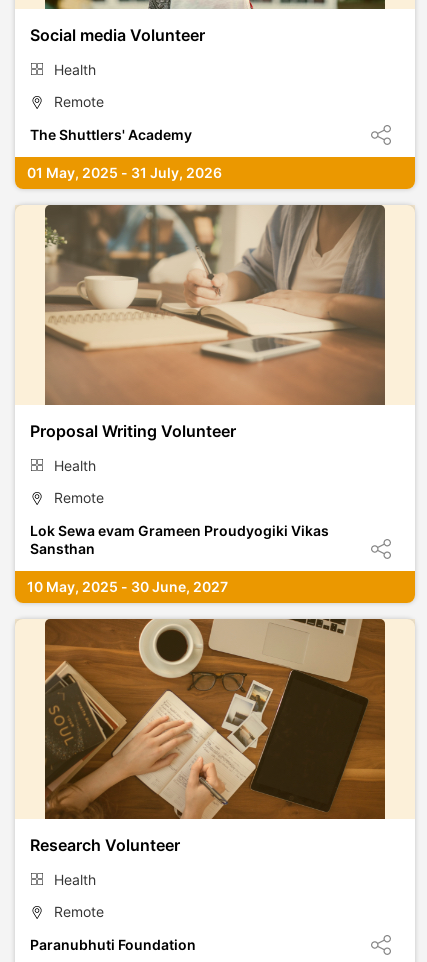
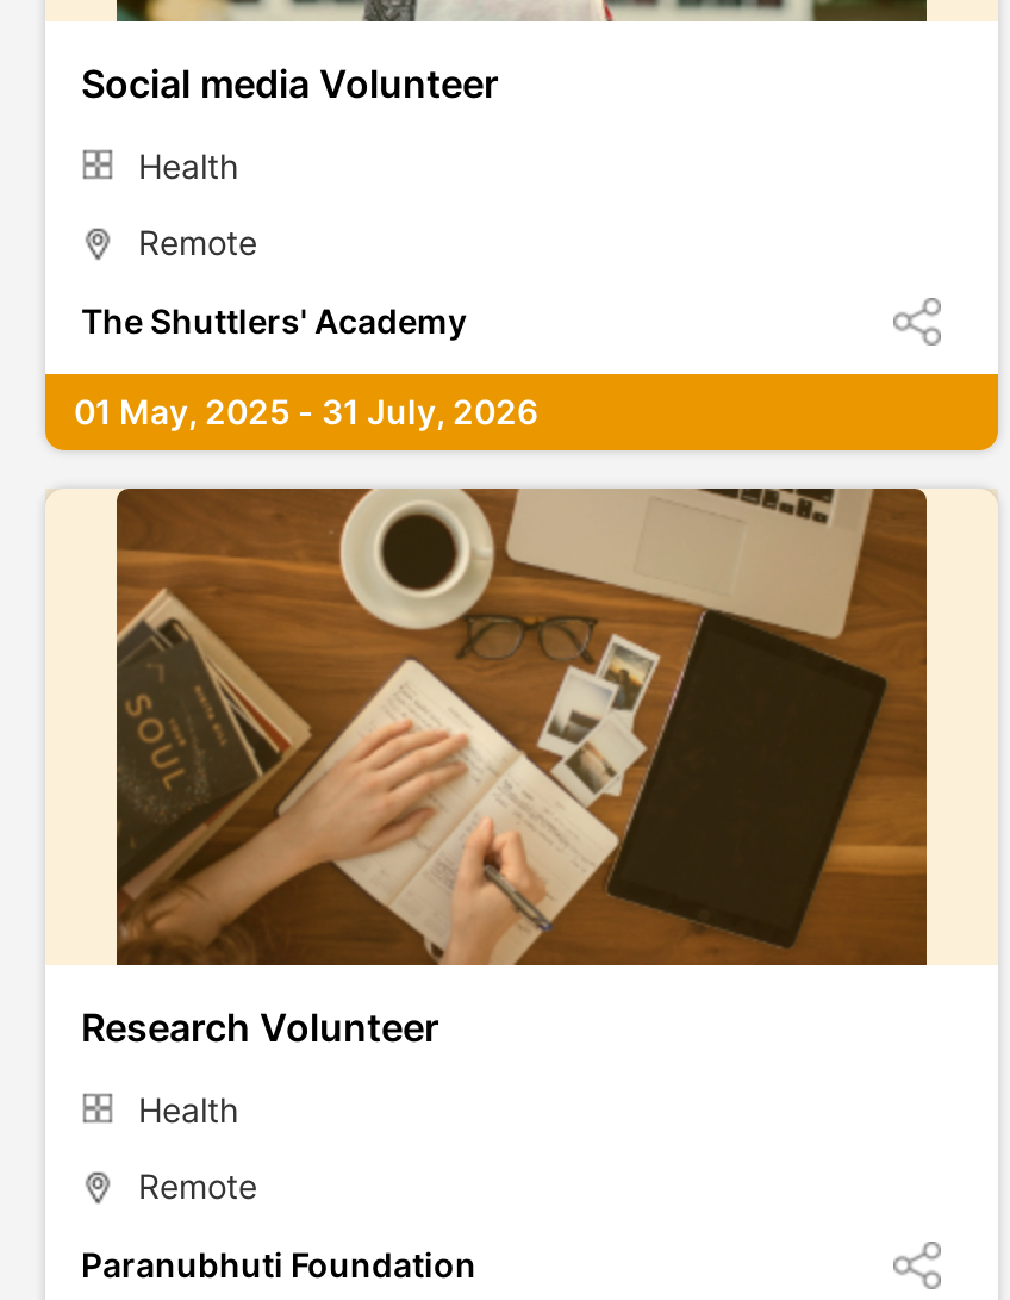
- [image]
- Proposal Writing Volunteer
- Health
- Remote
- Lok Sewa evam Grameen Proudyogiki Vikas
- Sansthan
- 10 May, 2025 - 30 June, 2027
